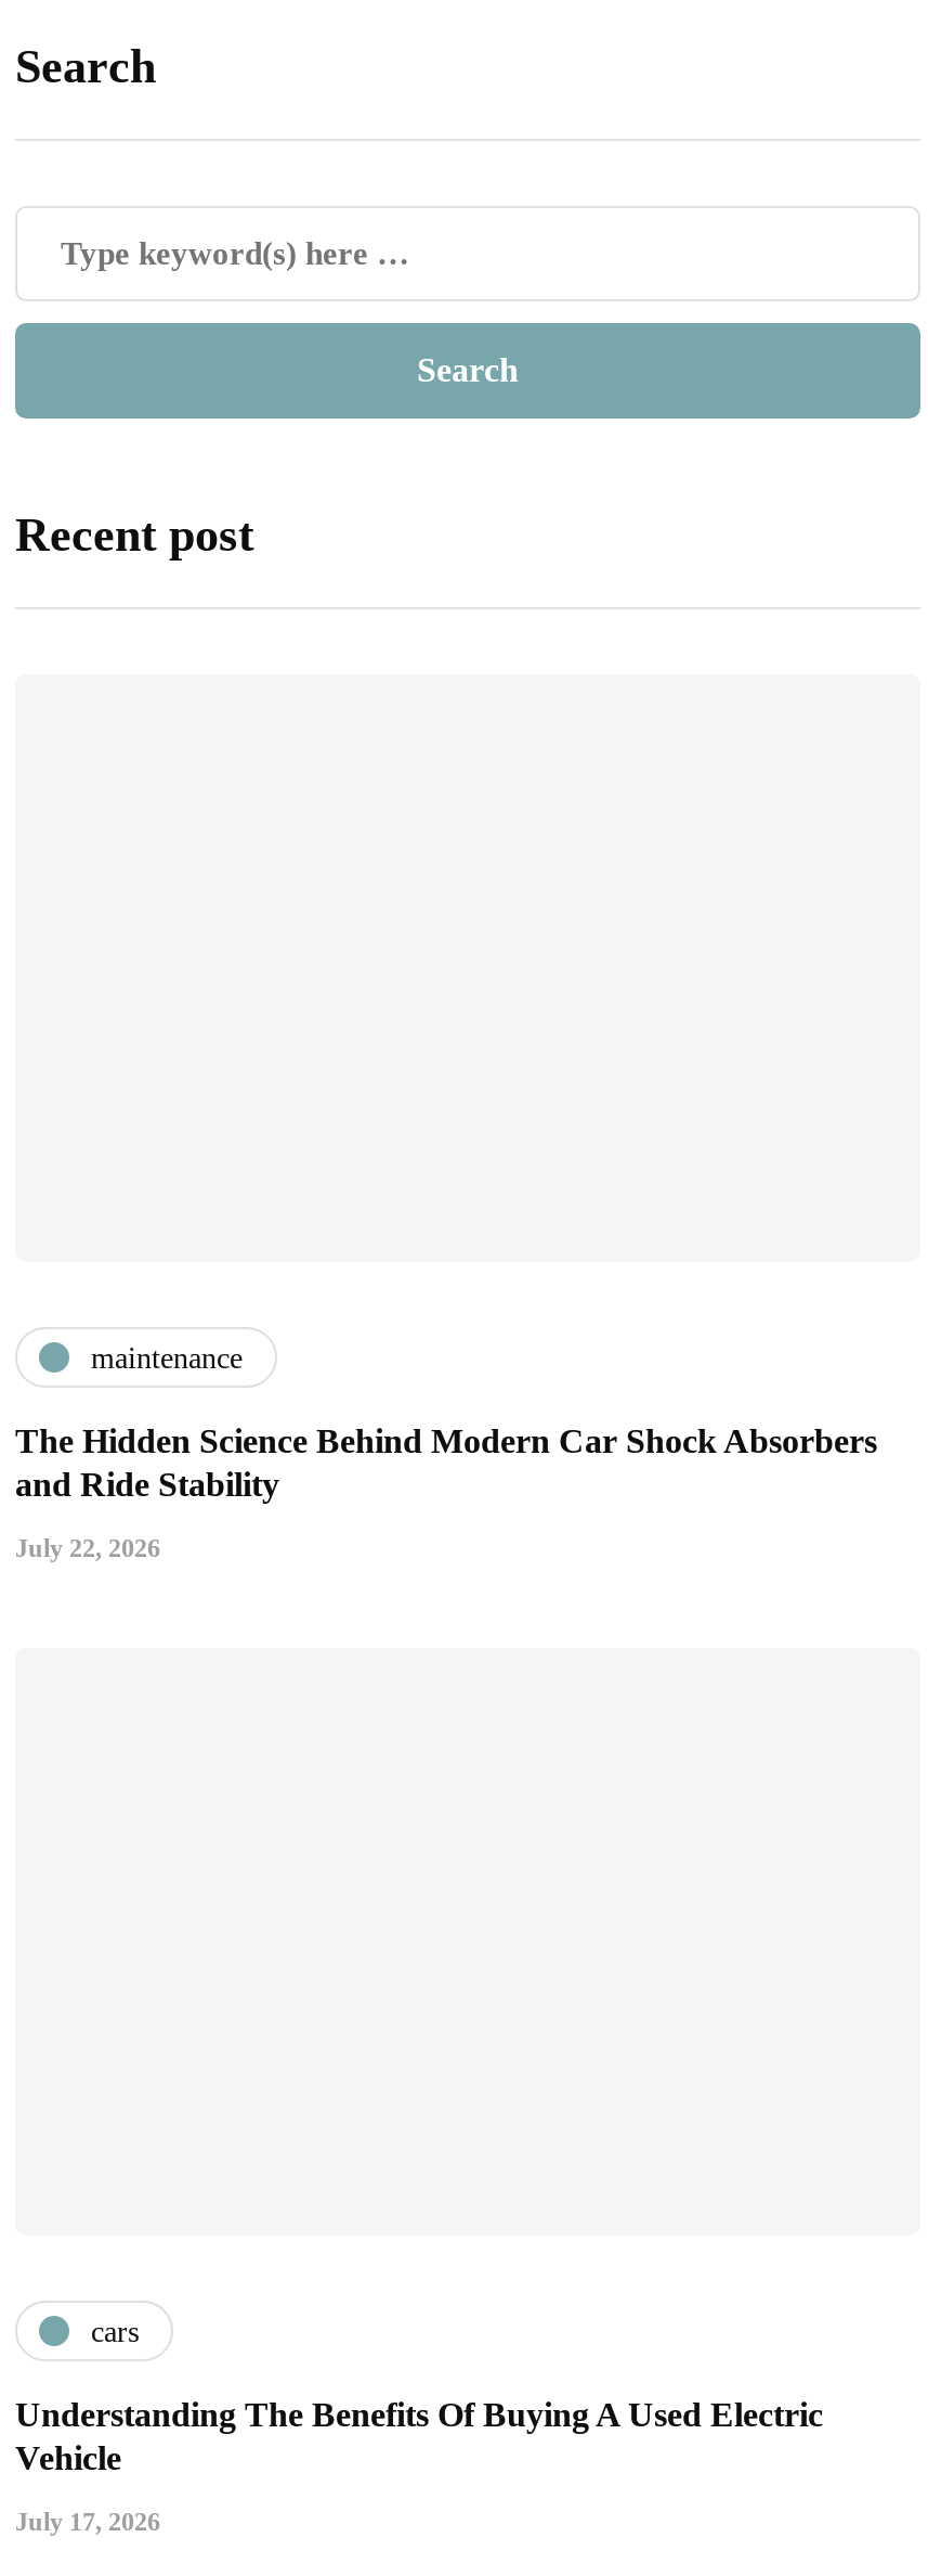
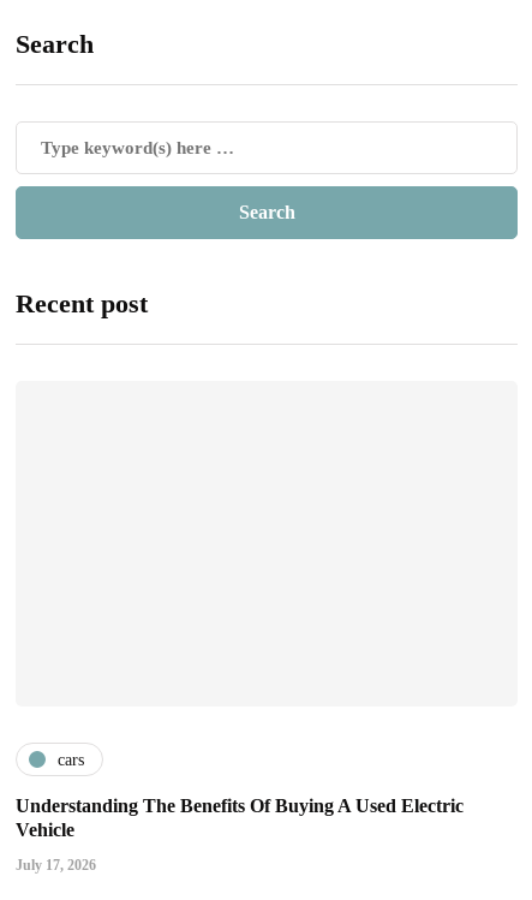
- maintenance
- The Hidden Science Behind Modern Car Shock Absorbers
- and Ride Stability
- July 22, 2026
